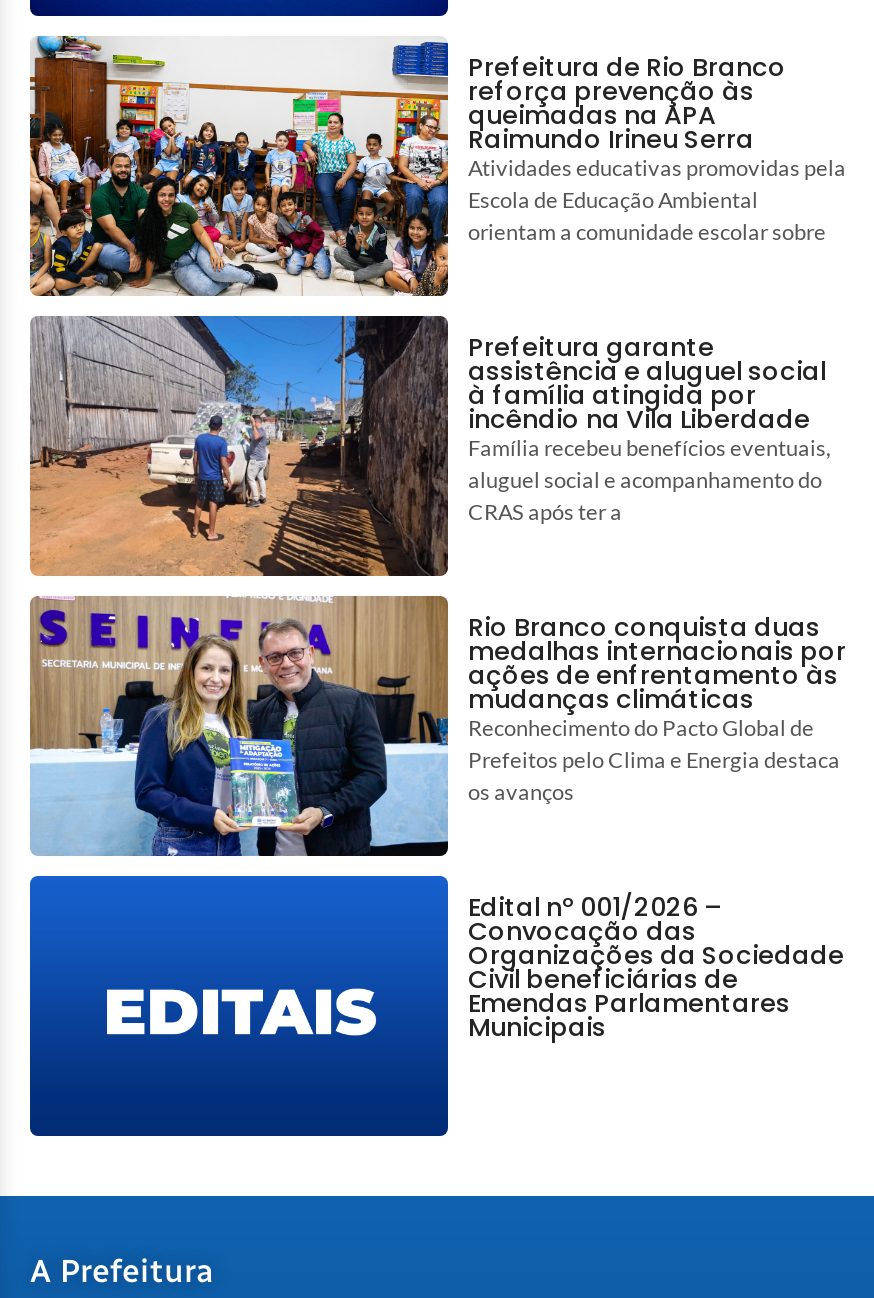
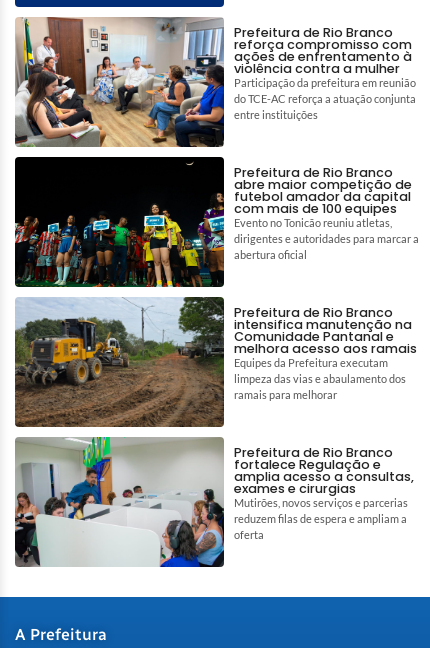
- [image]
- reforça prevenção às
- queimadas na APA
- Raimundo Irineu Serra
- Atividades educativas promovidas pela
- Escola de Educação Ambiental
- orientam a comunidade escolar sobre
+ [image]
+ reforça compromisso com
+ ações de enfrentamento à
+ violência contra a mulher
+ Participação da prefeitura em reunião
+ do TCE-AC reforça a atuação conjunta
+ entre instituições

- [image]
- Prefeitura garante
- assistência e aluguel social
- à família atingida por
- incêndio na Vila Liberdade
- Família recebeu benefícios eventuais,
- aluguel social e acompanhamento do
- CRAS após ter a
+ [image]
+ Prefeitura de Rio Branco
+ abre maior competição de
+ futebol amador da capital
+ com mais de 100 equipes
+ Evento no Tonicão reuniu atletas,
+ dirigentes e autoridades para marcar a
+ abertura oficial

- [image]
- Rio Branco conquista duas
- medalhas internacionais por
- ações de enfrentamento às
- mudanças climáticas
- Reconhecimento do Pacto Global de
- Prefeitos pelo Clima e Energia destaca
- os avanços
+ [image]
+ Prefeitura de Rio Branco
+ intensifica manutenção na
+ Comunidade Pantanal e
+ melhora acesso aos ramais
+ Equipes da Prefeitura executam
+ limpeza das vias e abaulamento dos
+ ramais para melhorar

- [image]
- Edital nº 001/2026 –
- Convocação das
- Organizações da Sociedade
- Civil beneficiárias de
- Emendas Parlamentares
- Municipais
+ [image]
+ Prefeitura de Rio Branco
+ fortalece Regulação e
+ amplia acesso a consultas,
+ exames e cirurgias
+ Mutirões, novos serviços e parcerias
+ reduzem filas de espera e ampliam a
+ oferta
